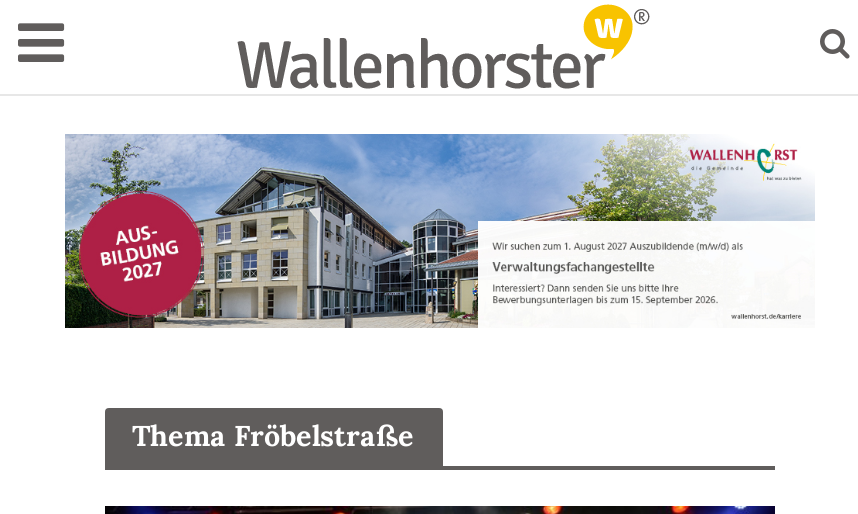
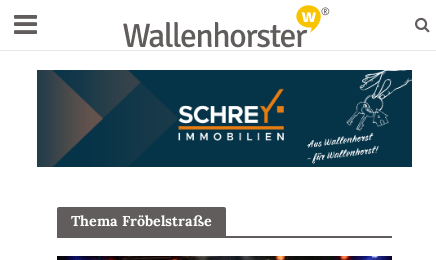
- [image]
+ [image]
